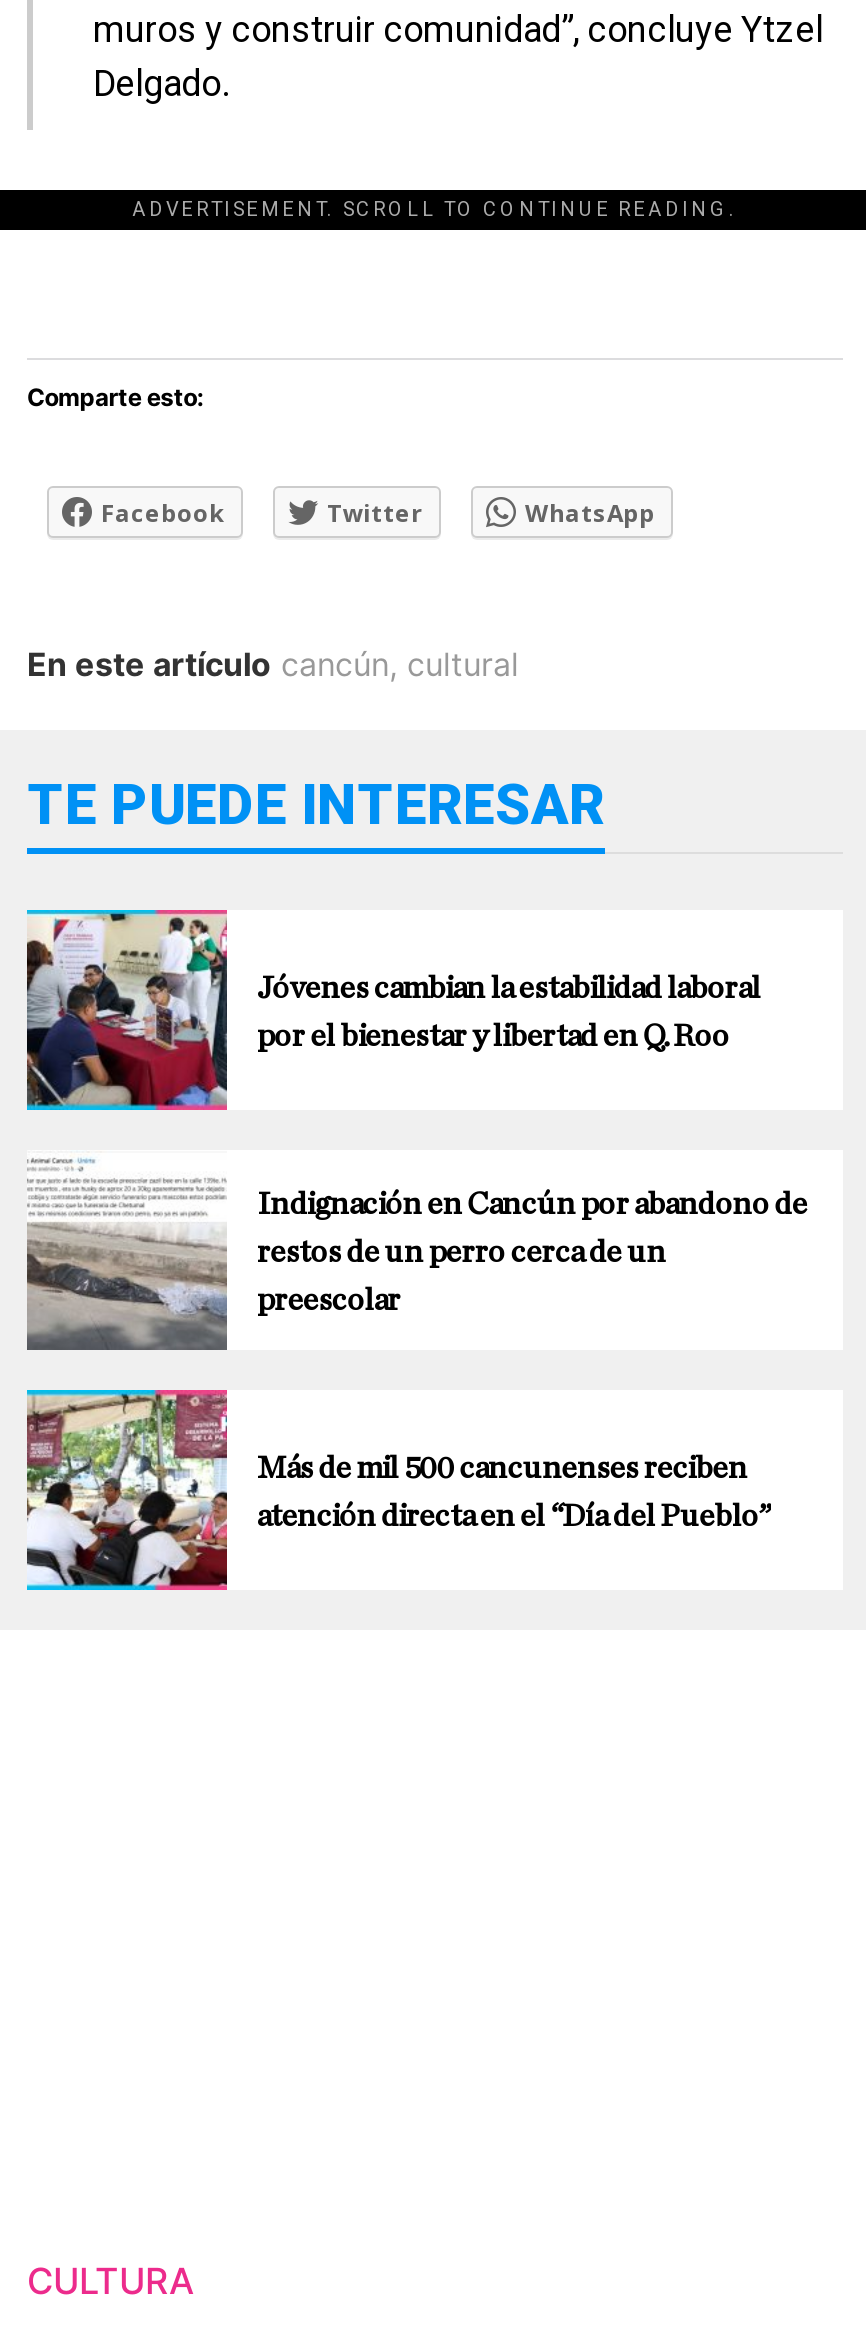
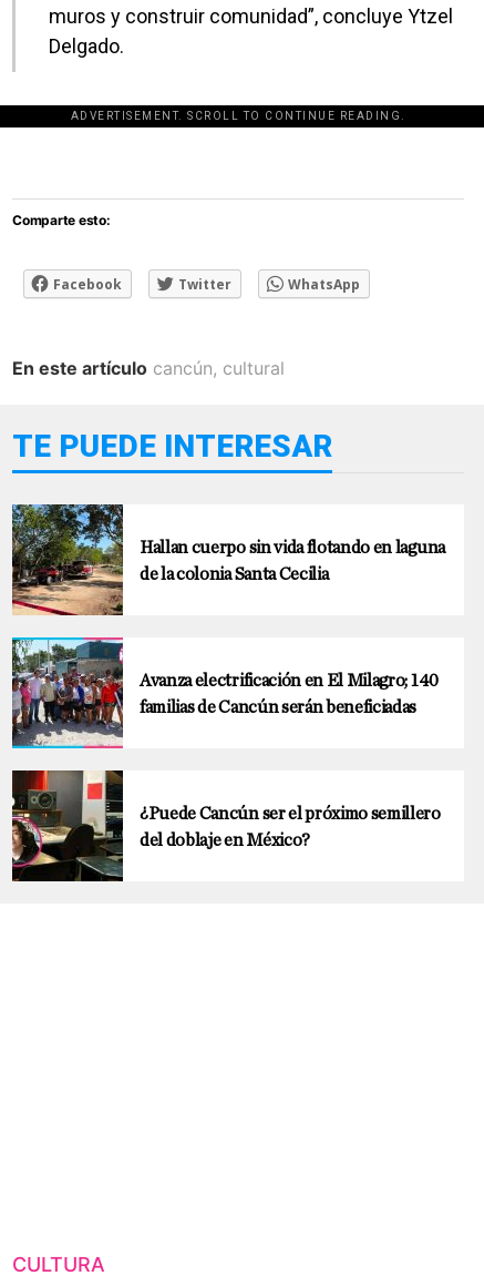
- [image]
- Jóvenes cambian la estabilidad laboral
- por el bienestar y libertad en Q. Roo
+ [image]
+ Hallan cuerpo sin vida flotando en laguna
+ de la colonia Santa Cecilia

- [image]
- Indignación en Cancún por abandono de
- restos de un perro cerca de un
- preescolar
+ [image]
+ Avanza electrificación en El Milagro; 140
+ familias de Cancún serán beneficiadas

- [image]
- Más de mil 500 cancunenses reciben
- atención directa en el “Día del Pueblo”
+ [image]
+ ¿Puede Cancún ser el próximo semillero
+ del doblaje en México?
